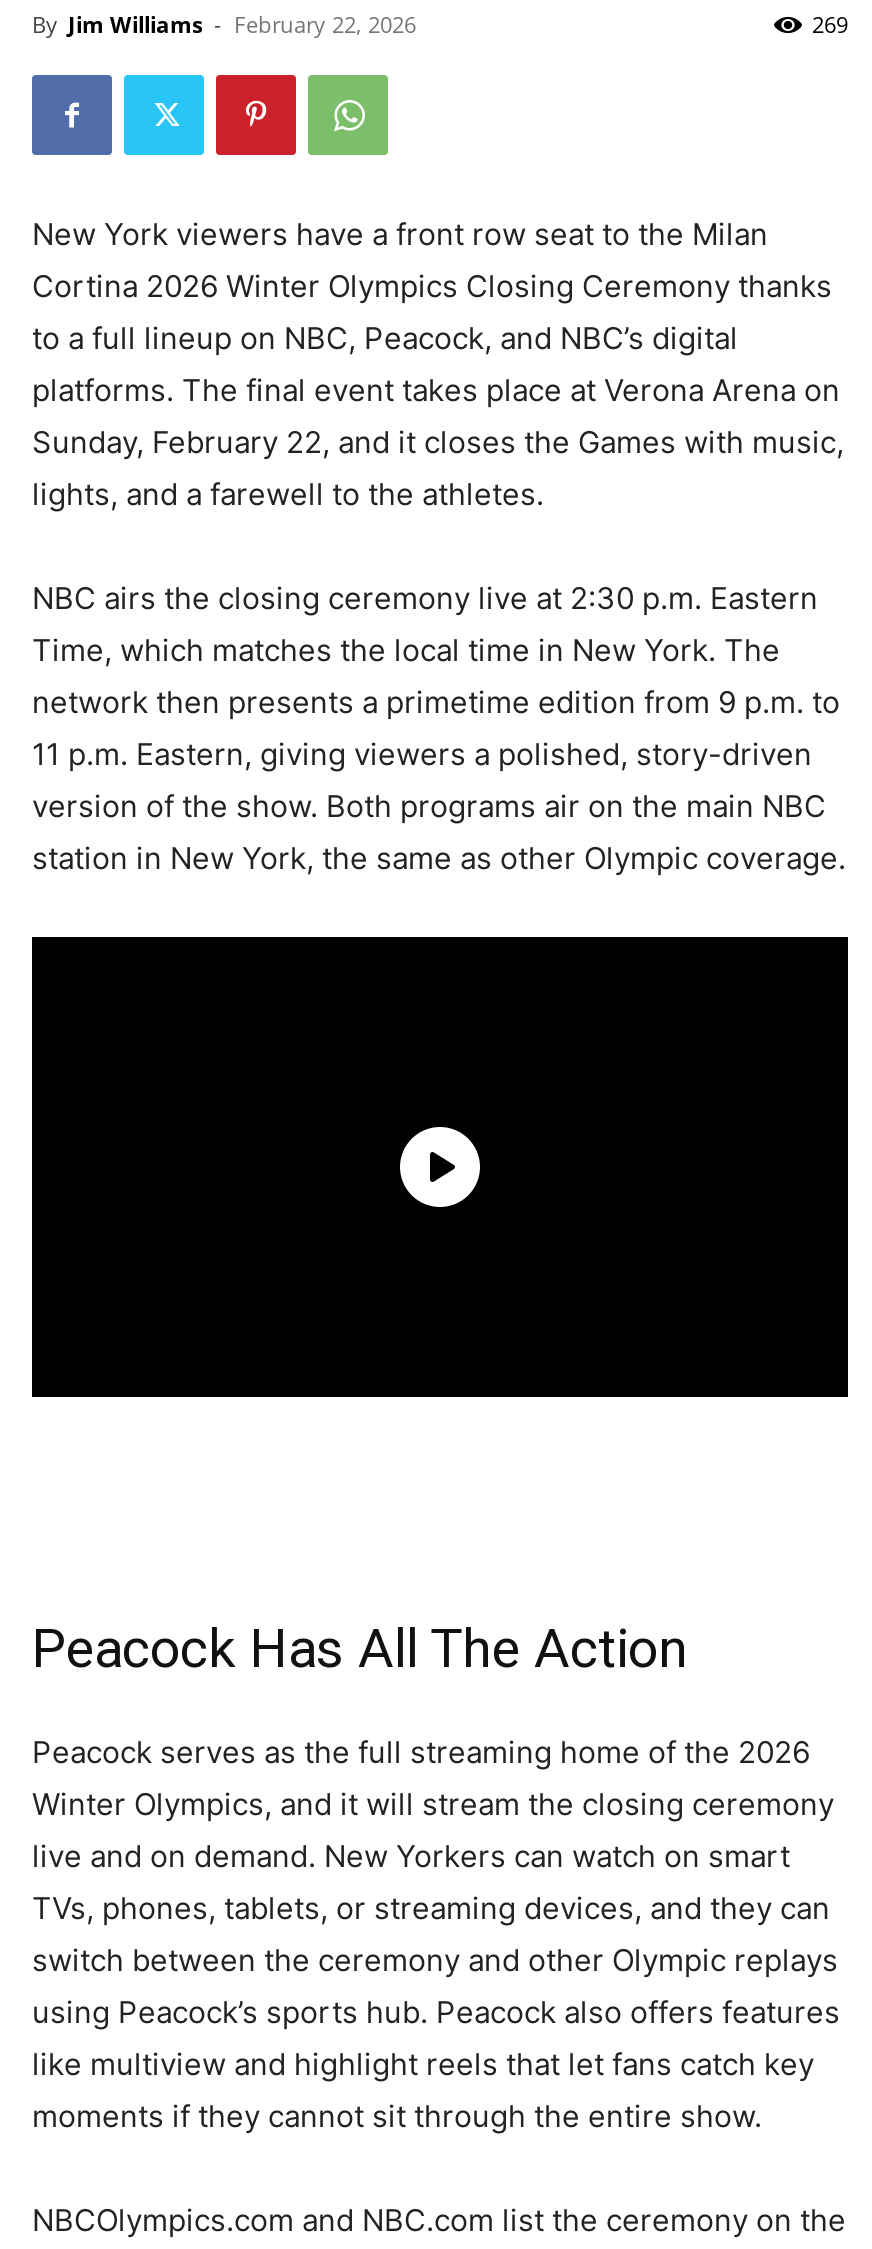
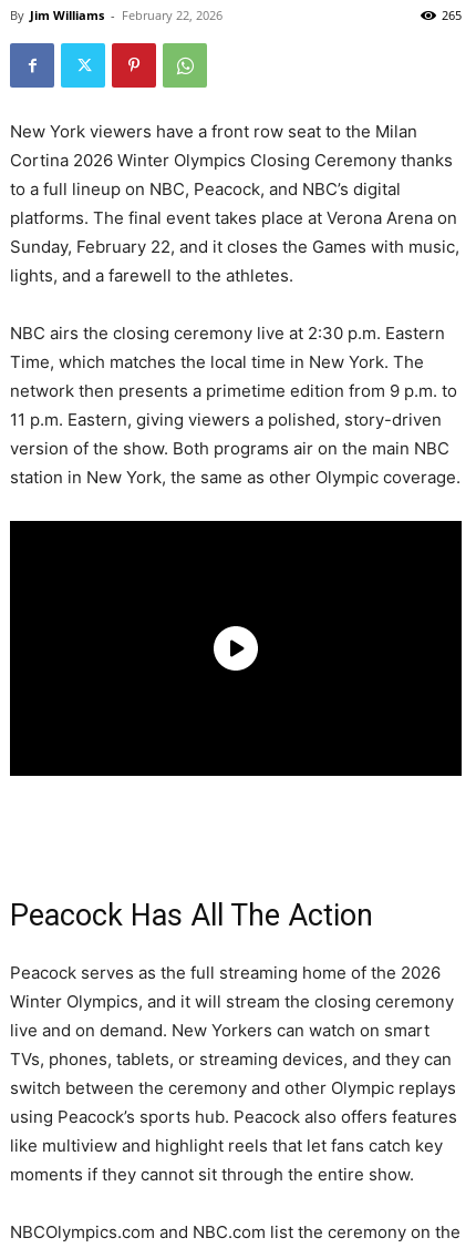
- 269
+ 265
